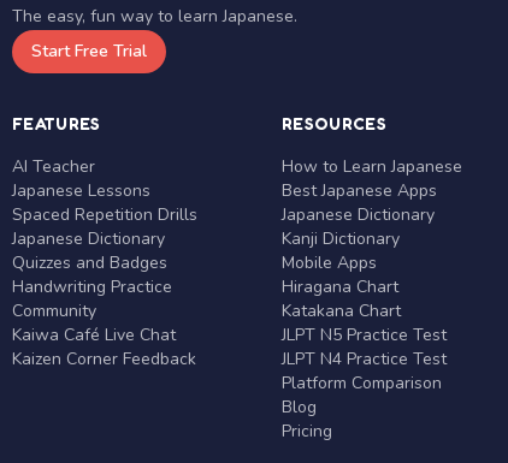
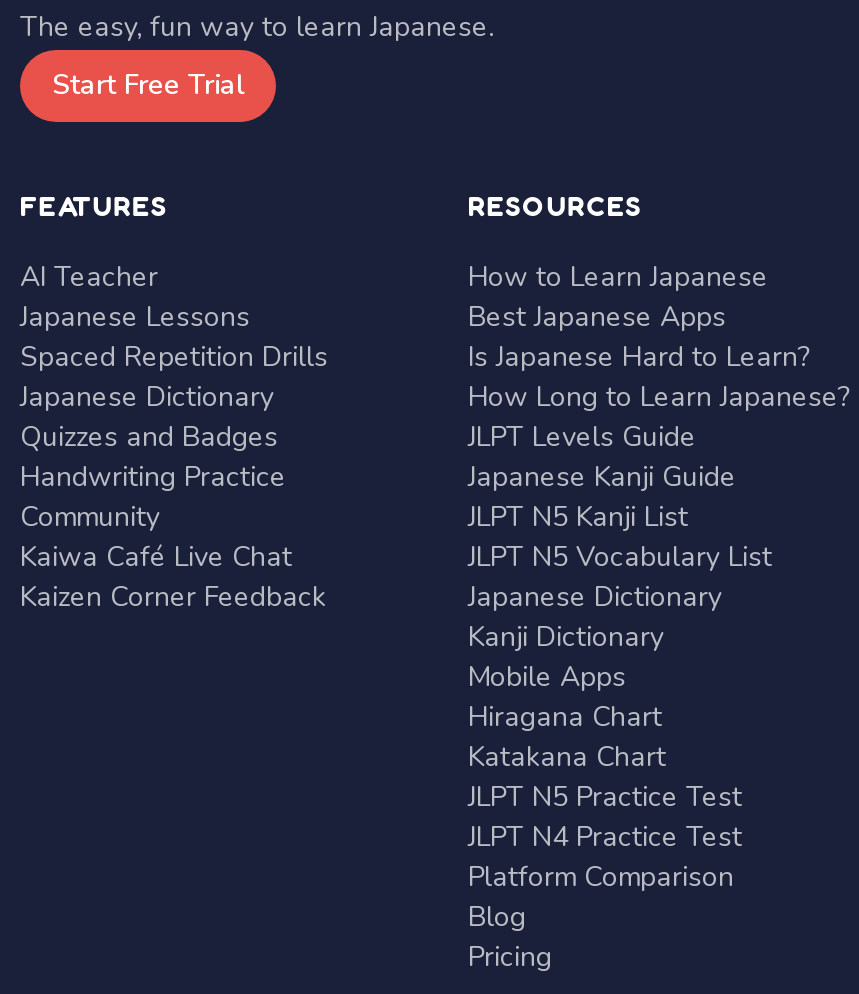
+ Is Japanese Hard to Learn?
+ How Long to Learn Japanese?
+ JLPT Levels Guide
+ Japanese Kanji Guide
+ JLPT N5 Kanji List
+ JLPT N5 Vocabulary List
